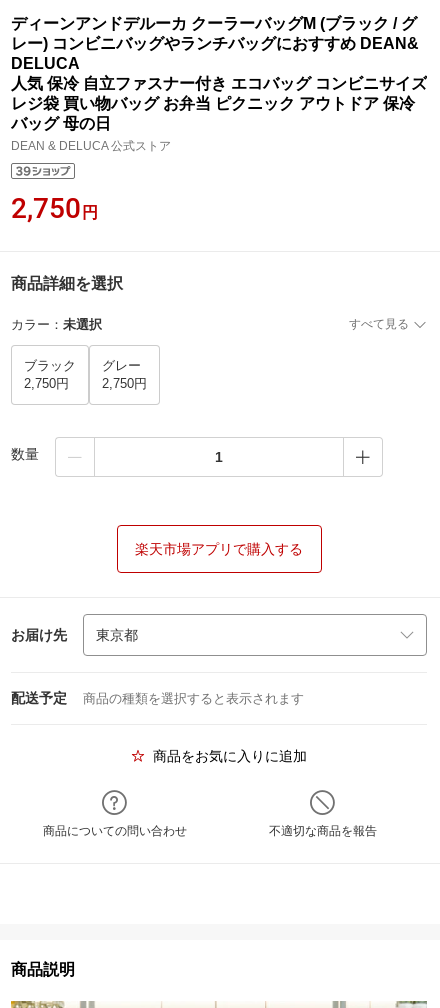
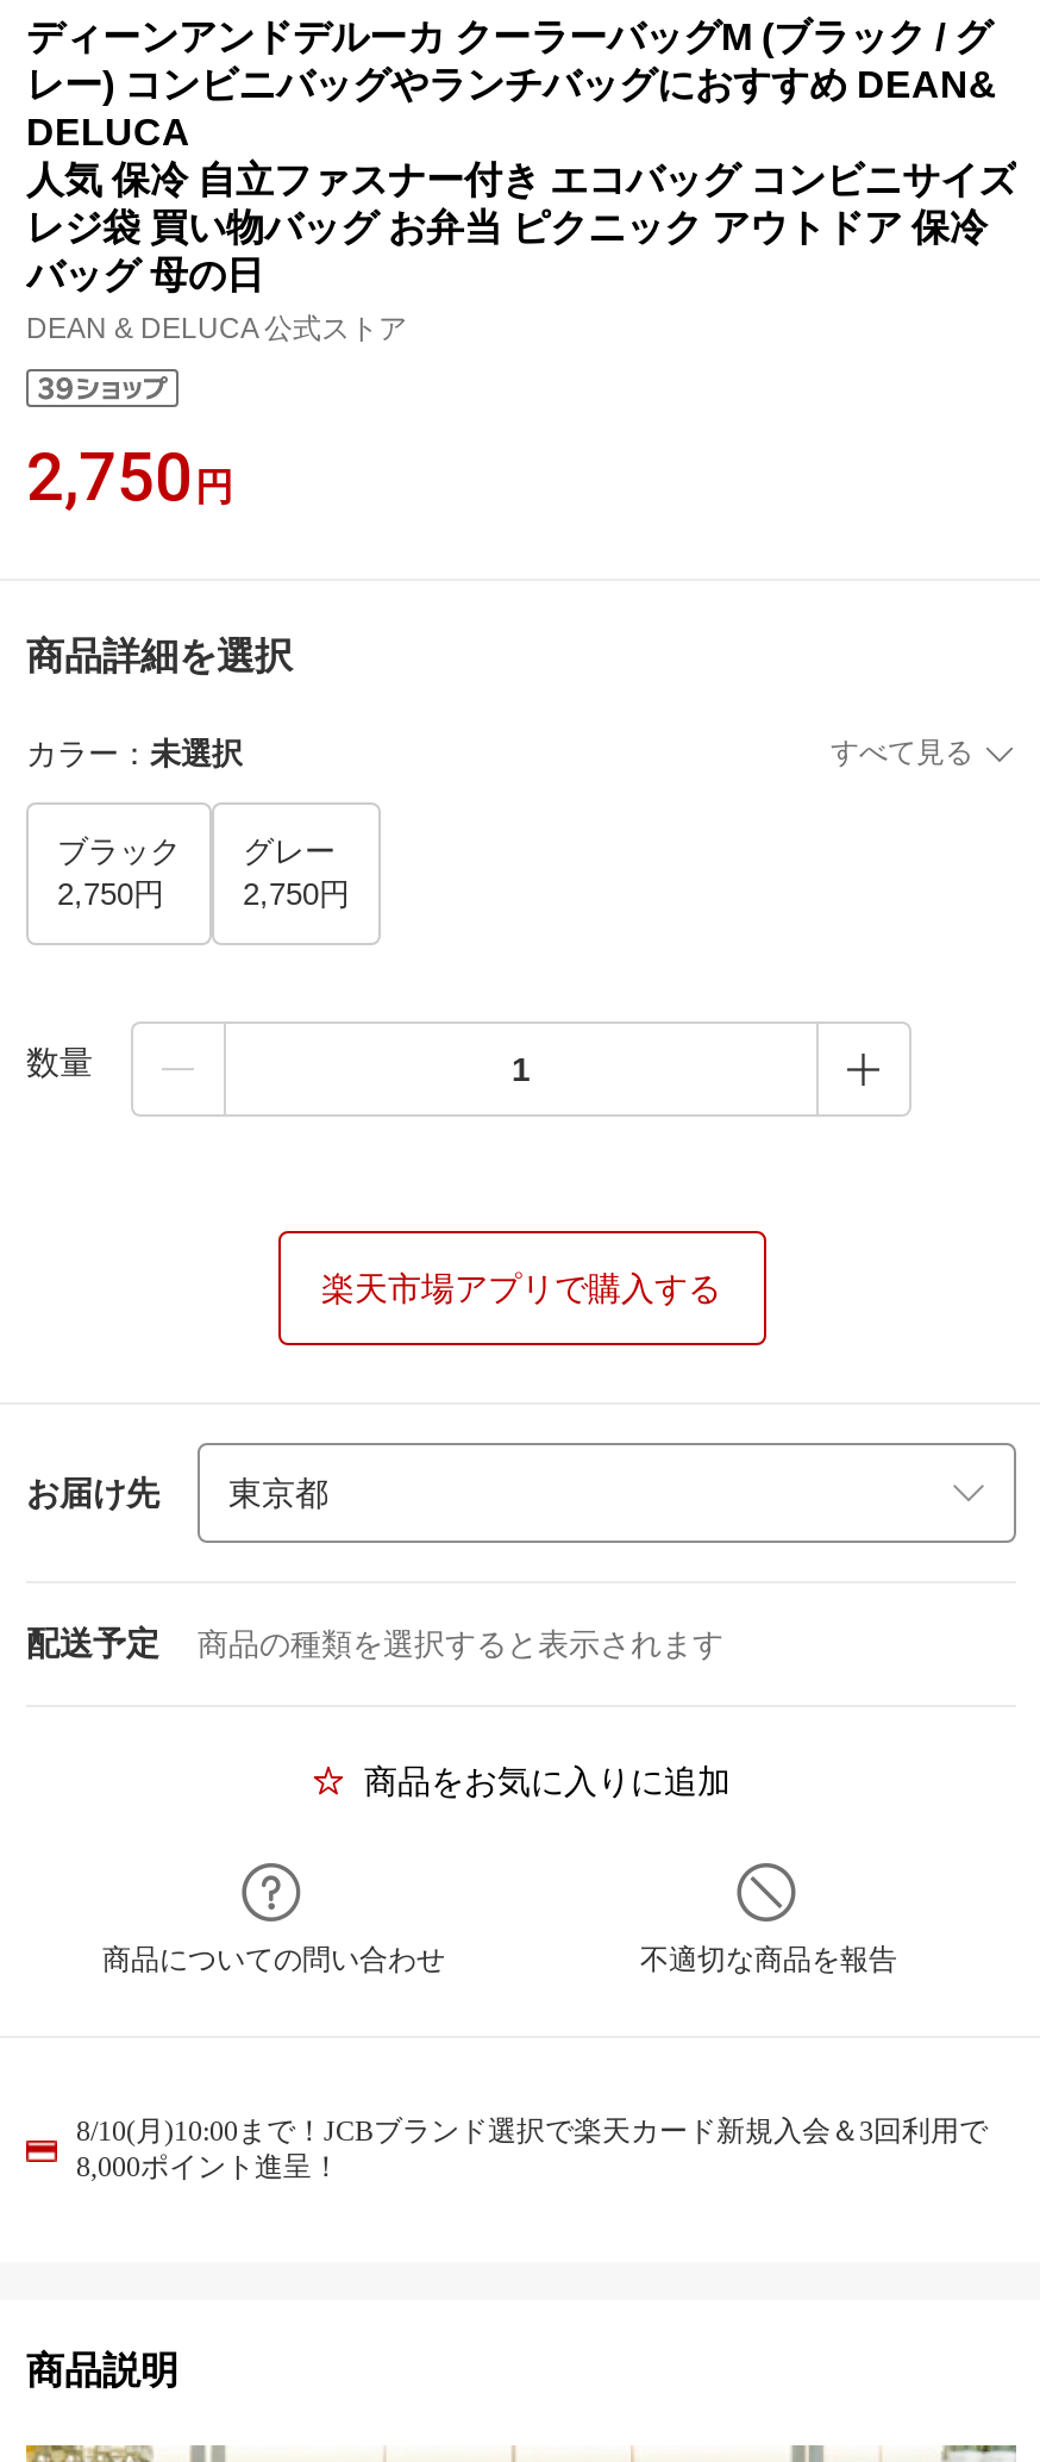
+ 8/10(月)10:00まで！JCBブランド選択で楽天カード新規入会＆3回利用で
+ 8,000ポイント進呈！
